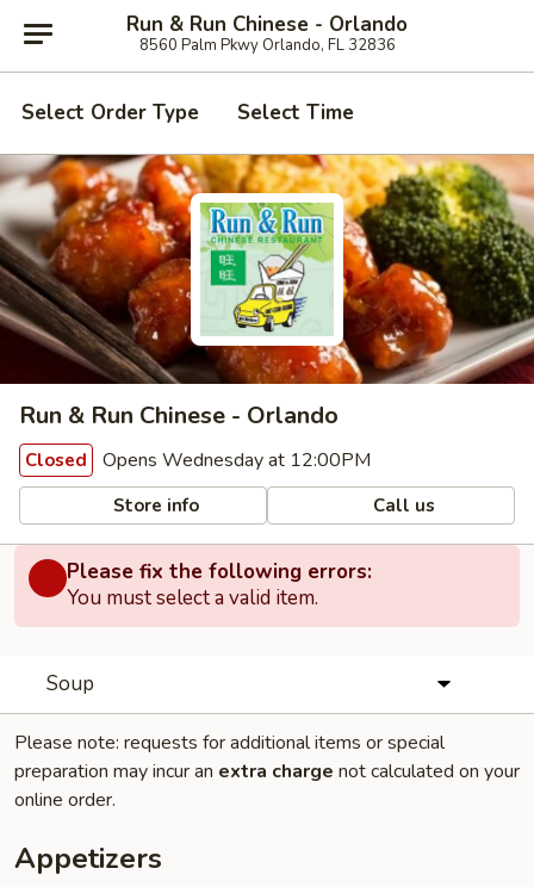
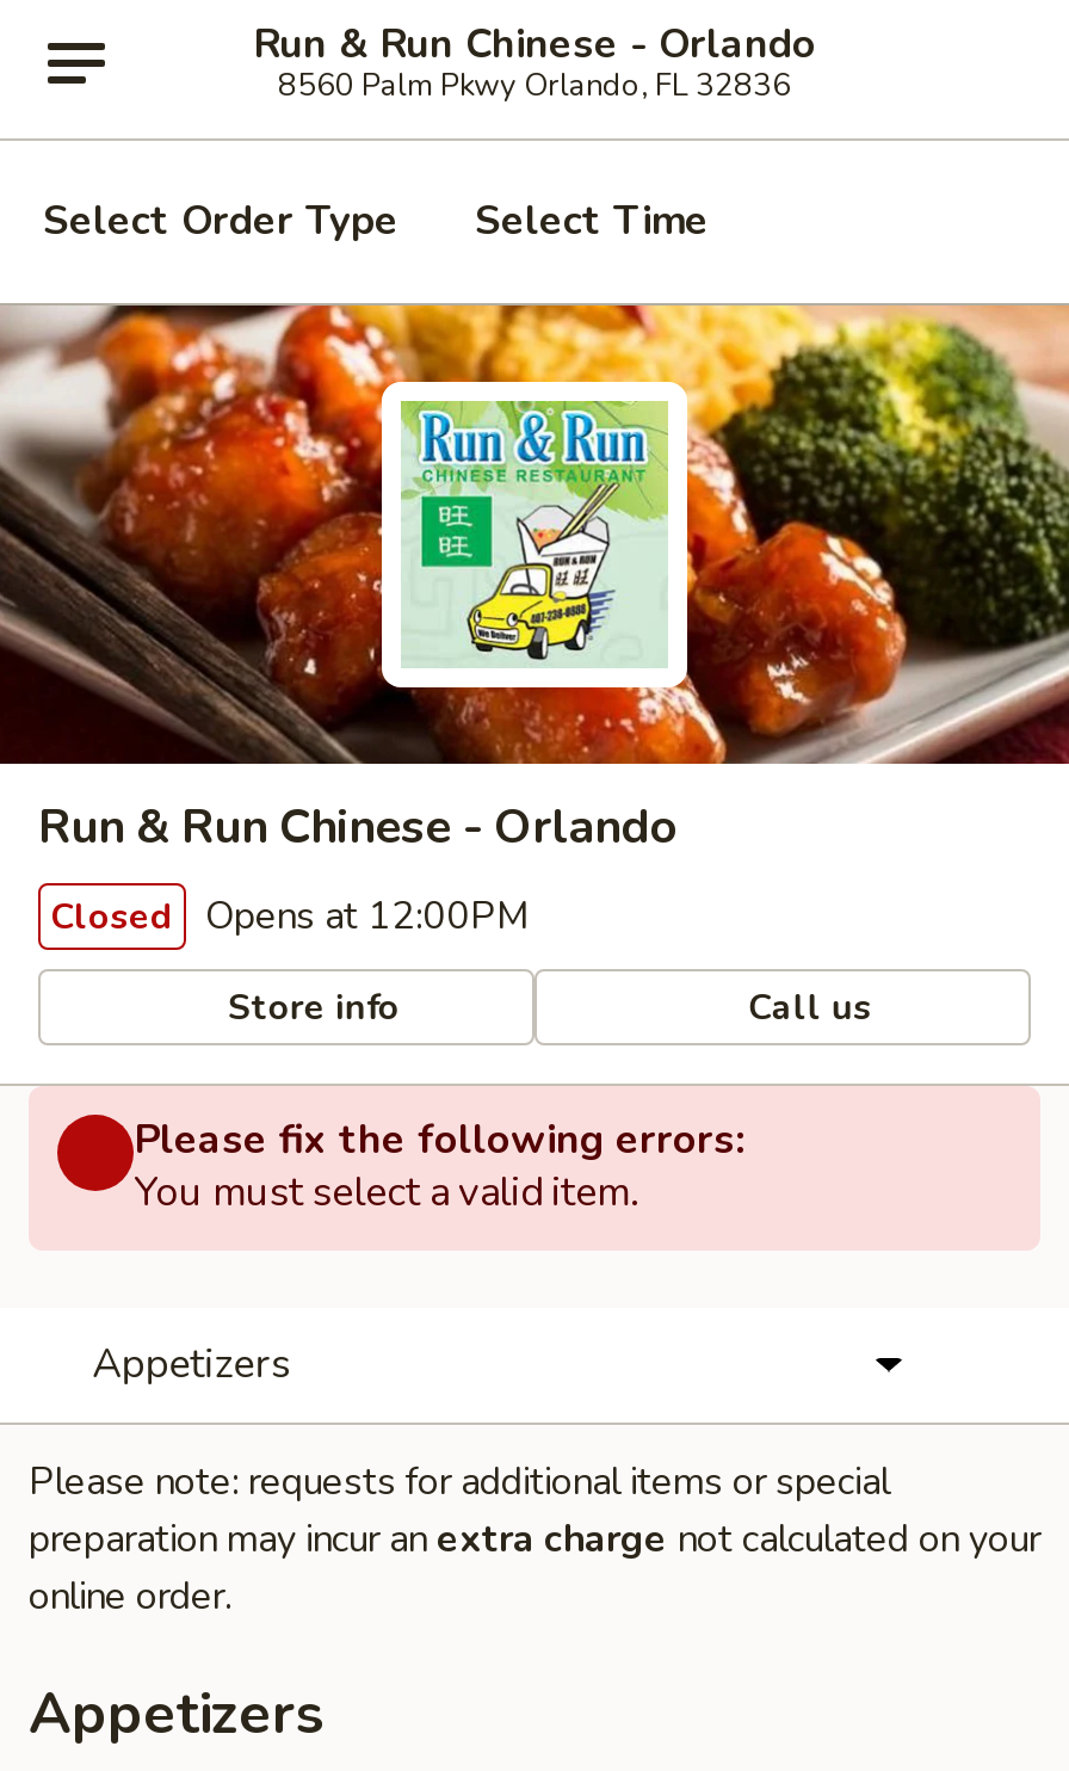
- Closed Opens Wednesday at 12:00PM
+ Closed Opens at 12:00PM

- Soup
+ Appetizers
